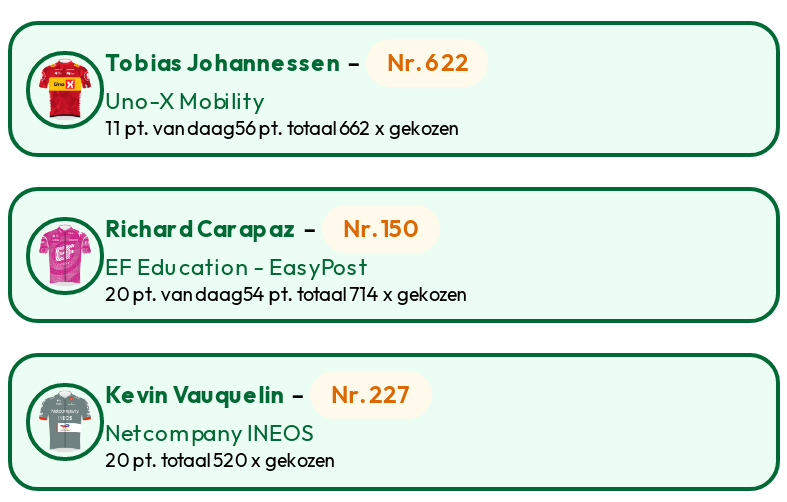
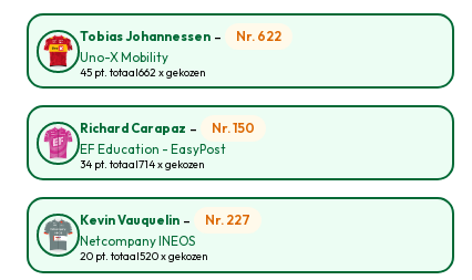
- 11 pt. vandaag56 pt. totaal662 x gekozen
+ 45 pt. totaal662 x gekozen

- 20 pt. vandaag54 pt. totaal714 x gekozen
+ 34 pt. totaal714 x gekozen
